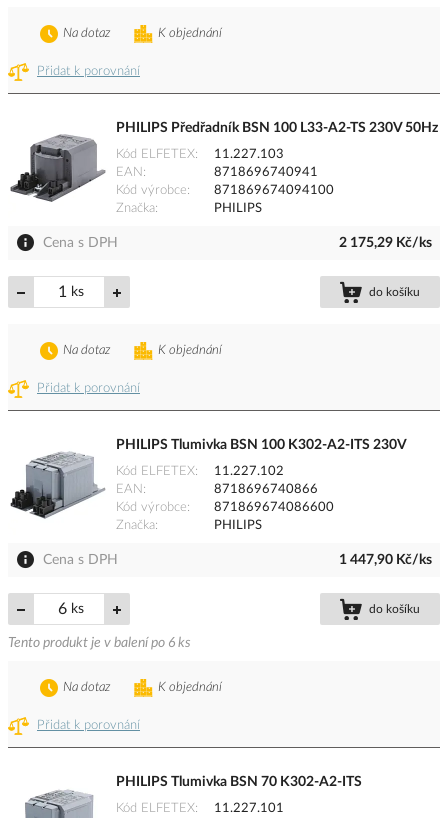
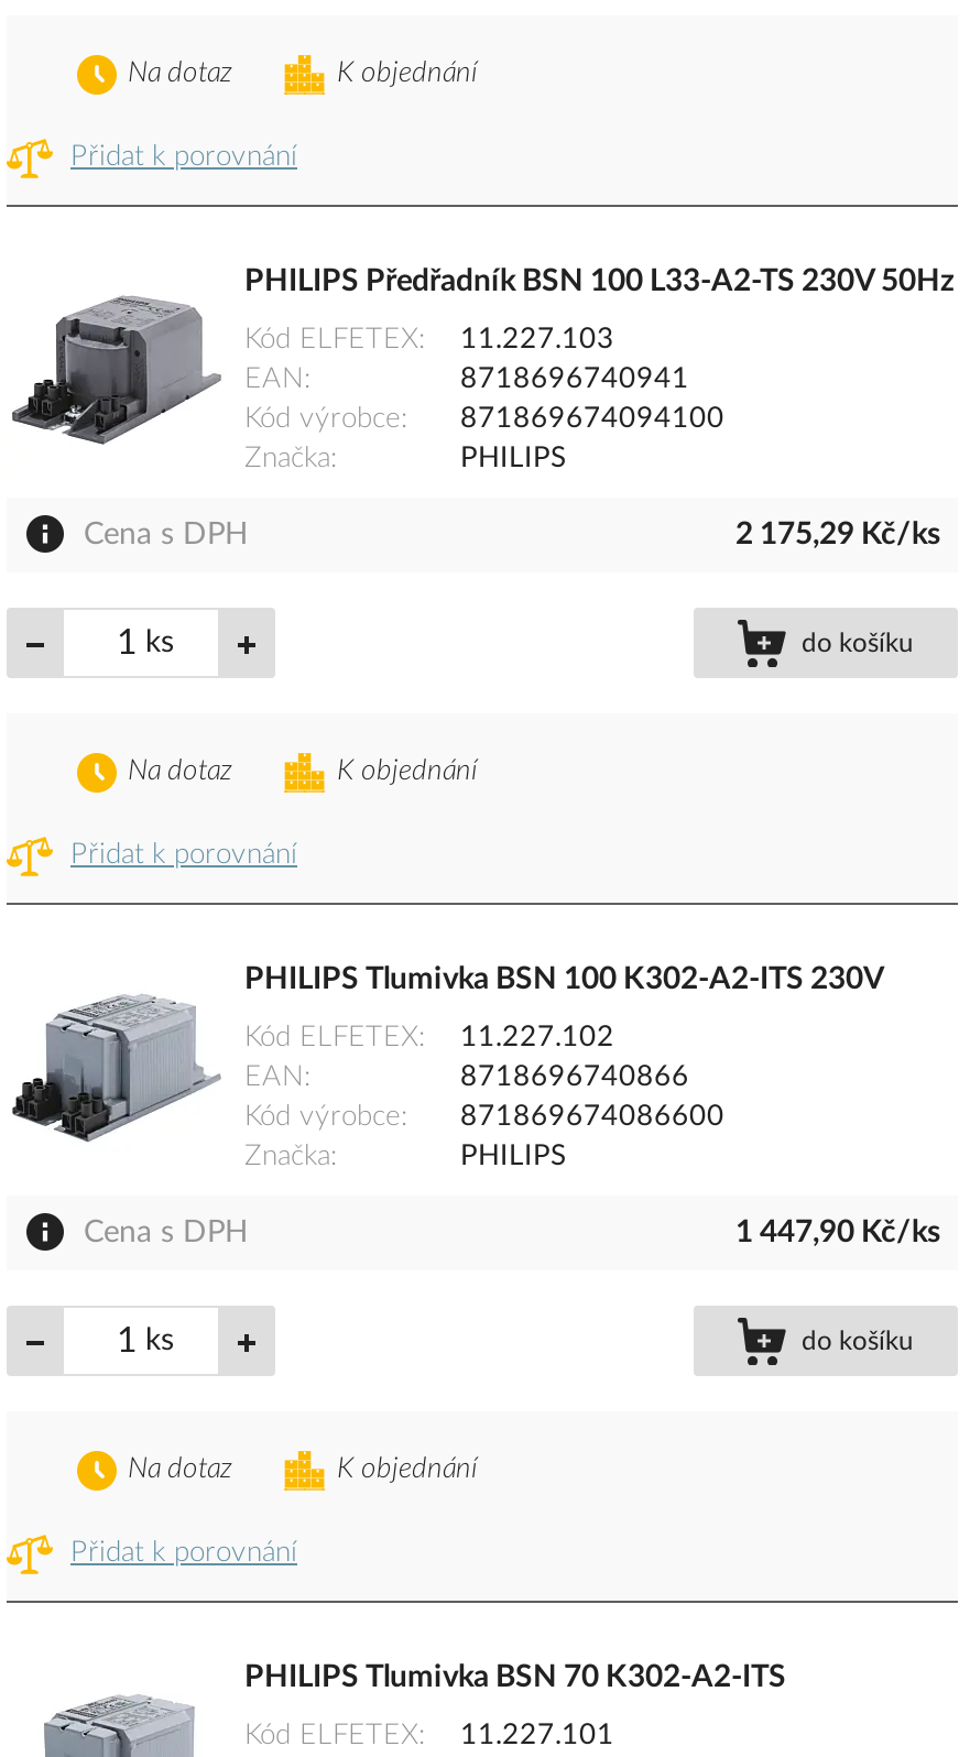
- Tento produkt je v balení po 6 ks
